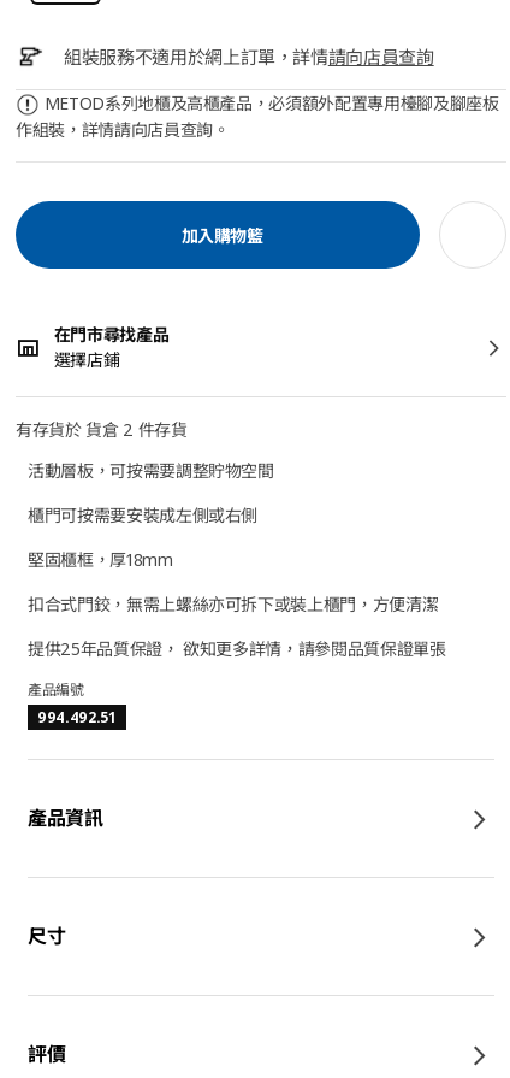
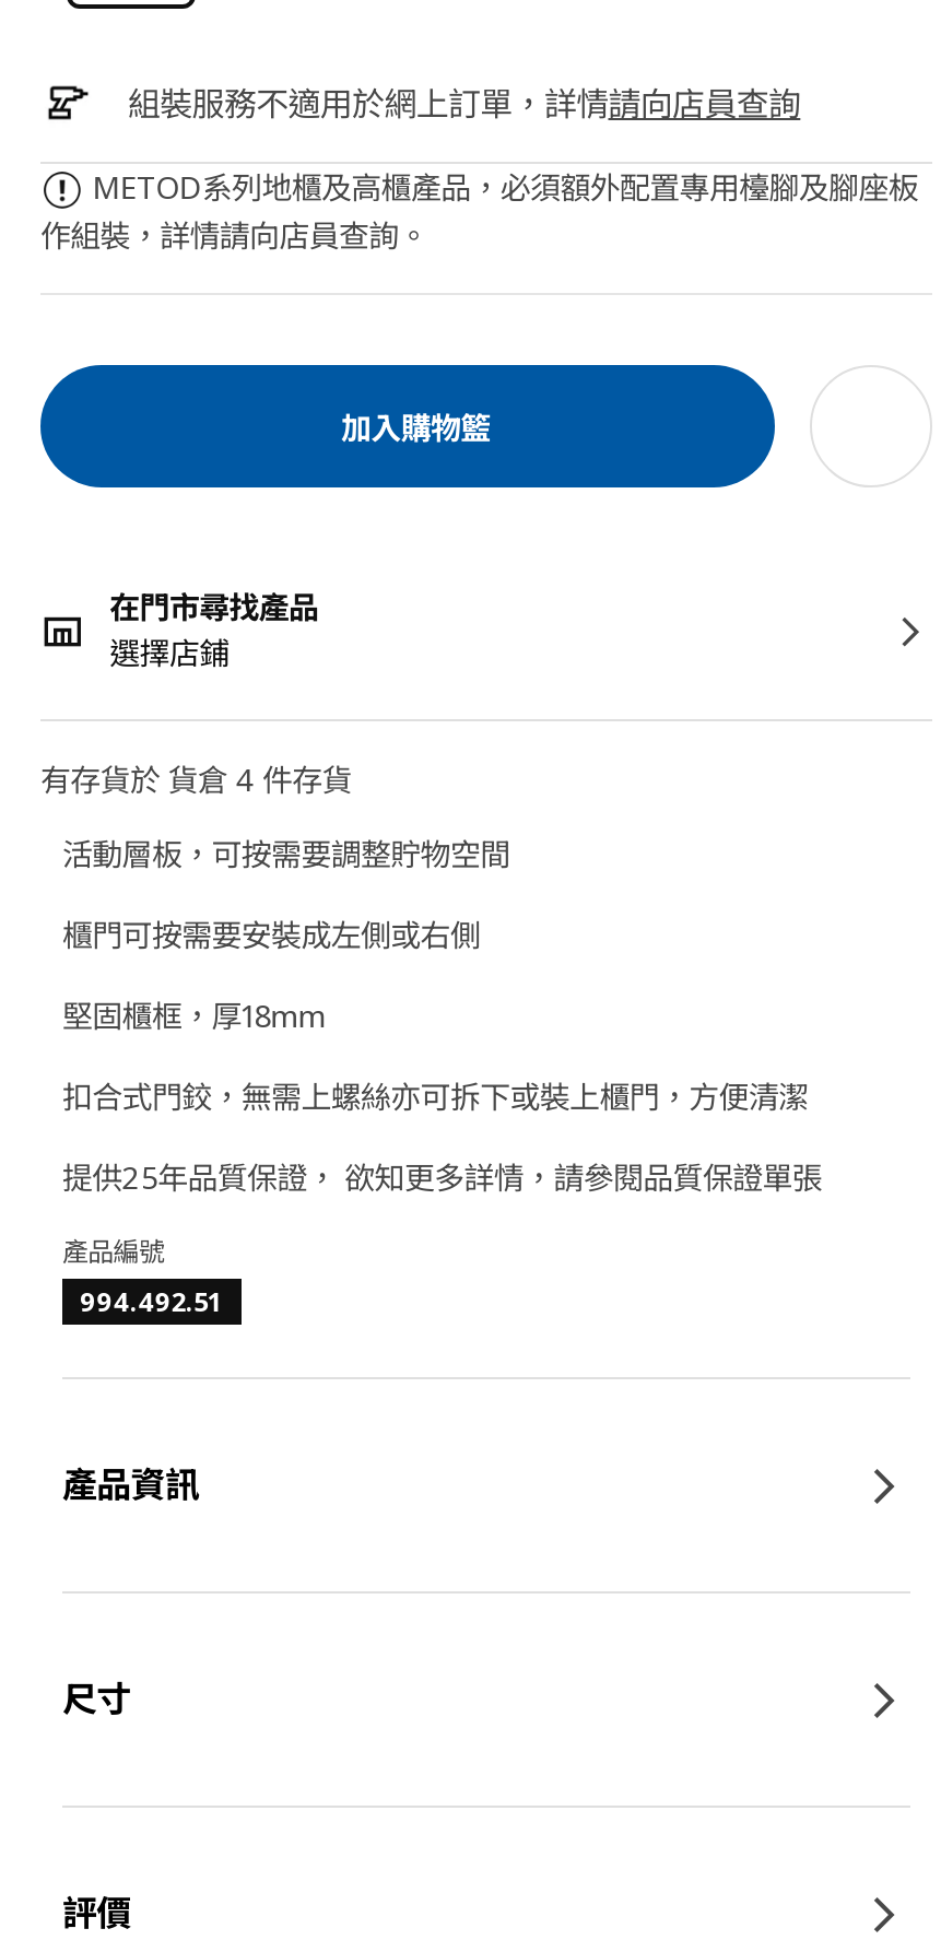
- 有存貨於 貨倉 2 件存貨
+ 有存貨於 貨倉 4 件存貨
